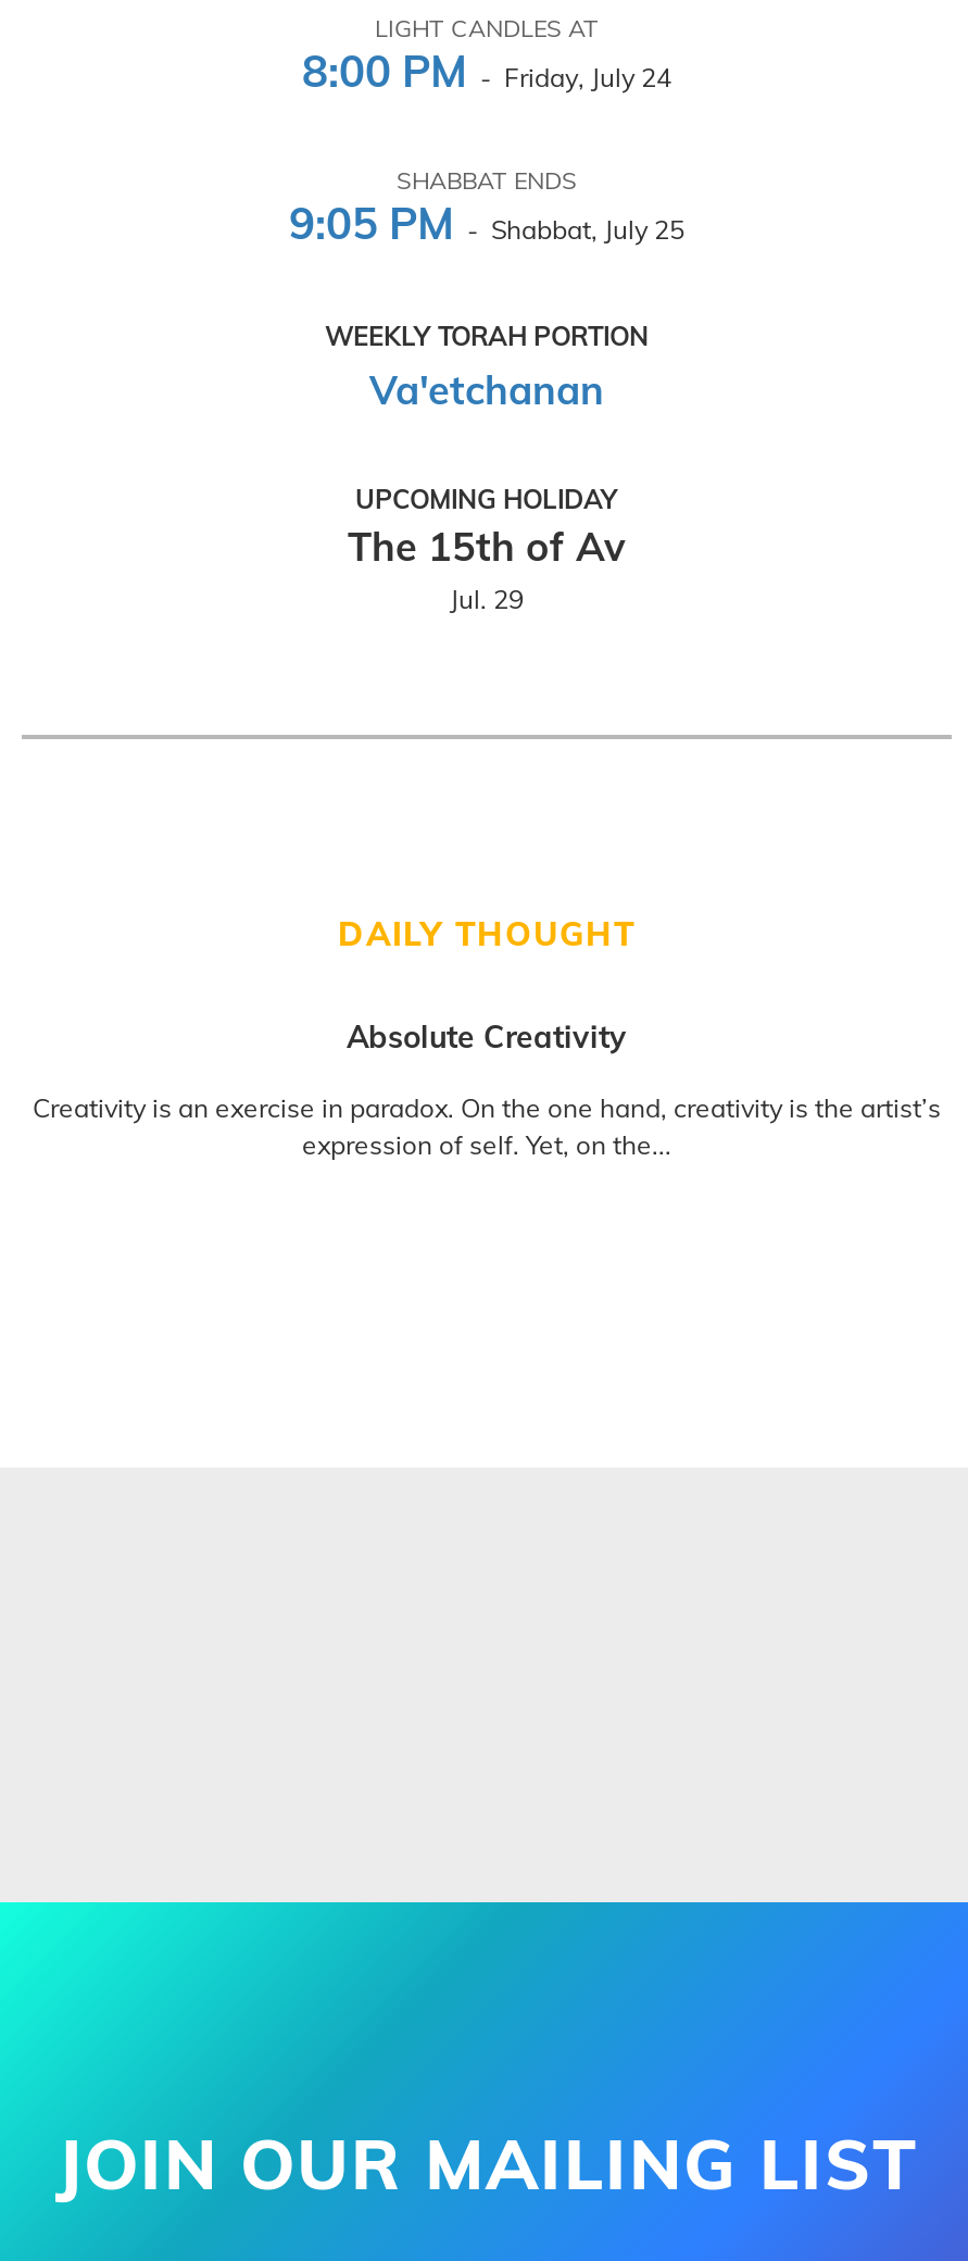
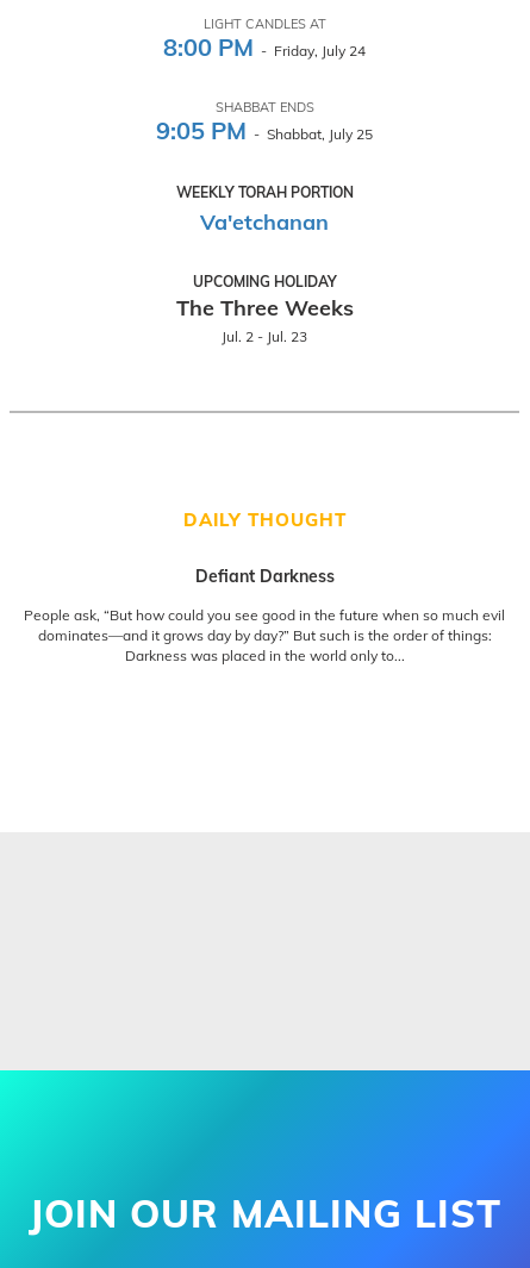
- The 15th of Av
- Jul. 29
+ The Three Weeks
+ Jul. 2 - Jul. 23

- Absolute Creativity
+ Defiant Darkness

- Creativity is an exercise in paradox. On the one hand, creativity is the artist’s
- expression of self. Yet, on the...
+ People ask, “But how could you see good in the future when so much evil
+ dominates—and it grows day by day?” But such is the order of things:
+ Darkness was placed in the world only to...
